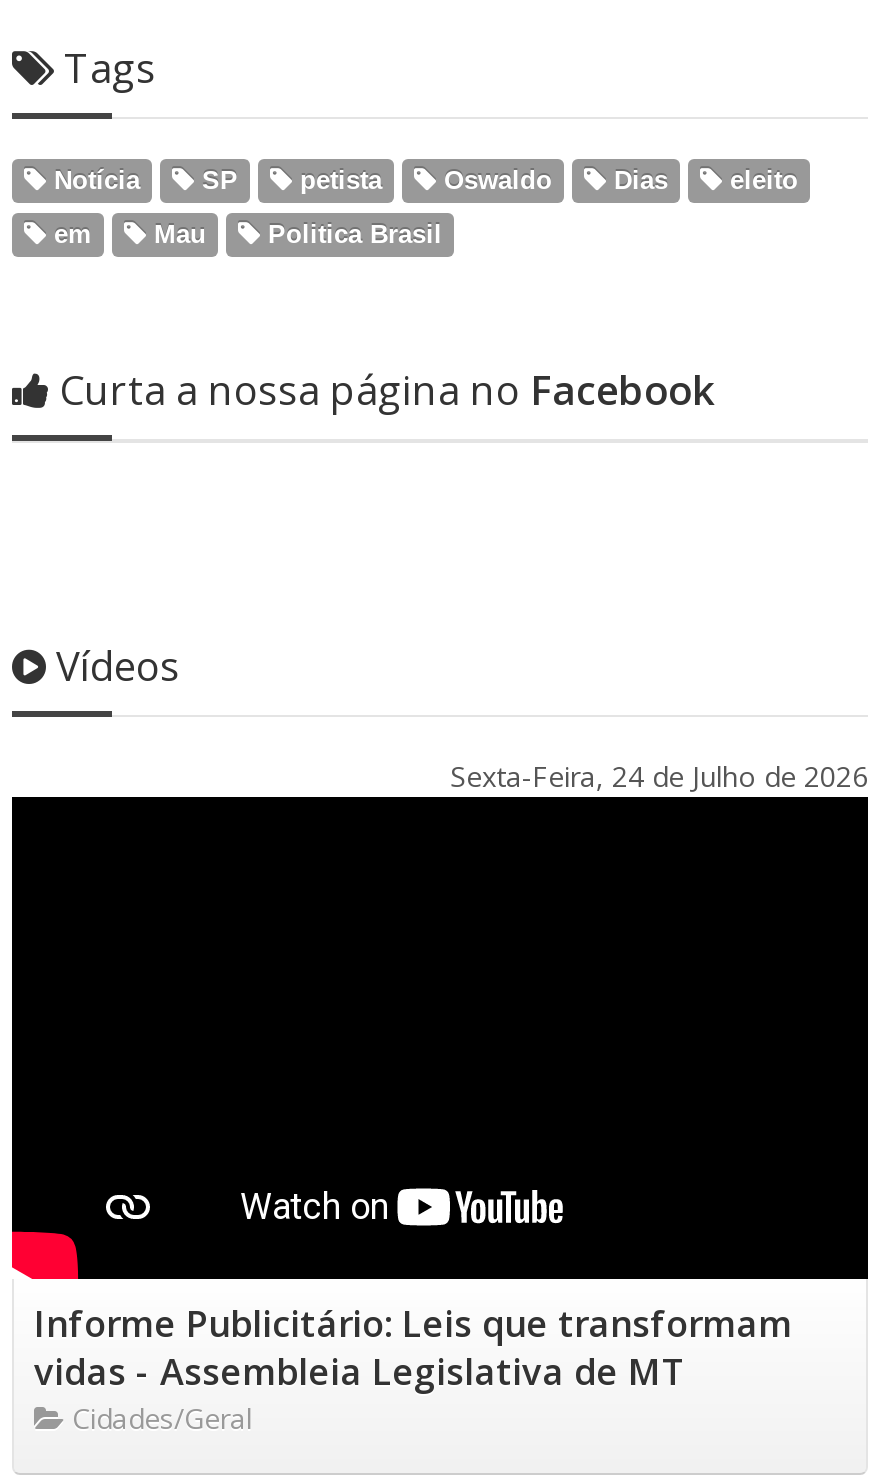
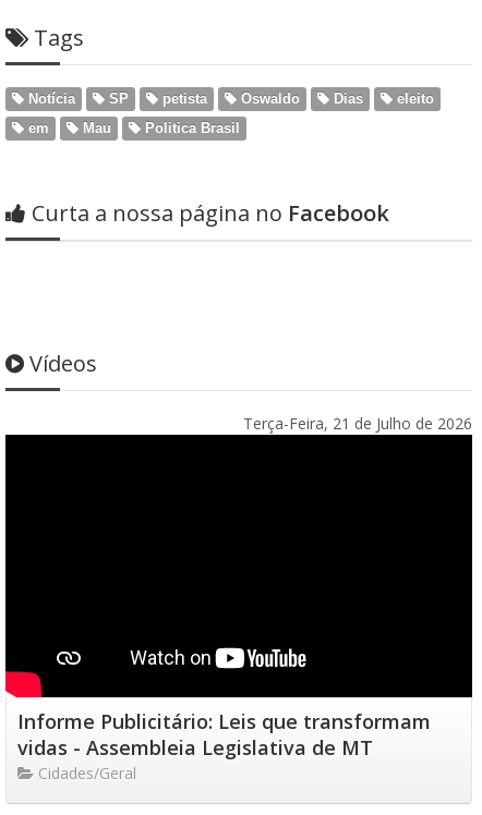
- Sexta-Feira, 24 de Julho de 2026
+ Terça-Feira, 21 de Julho de 2026
